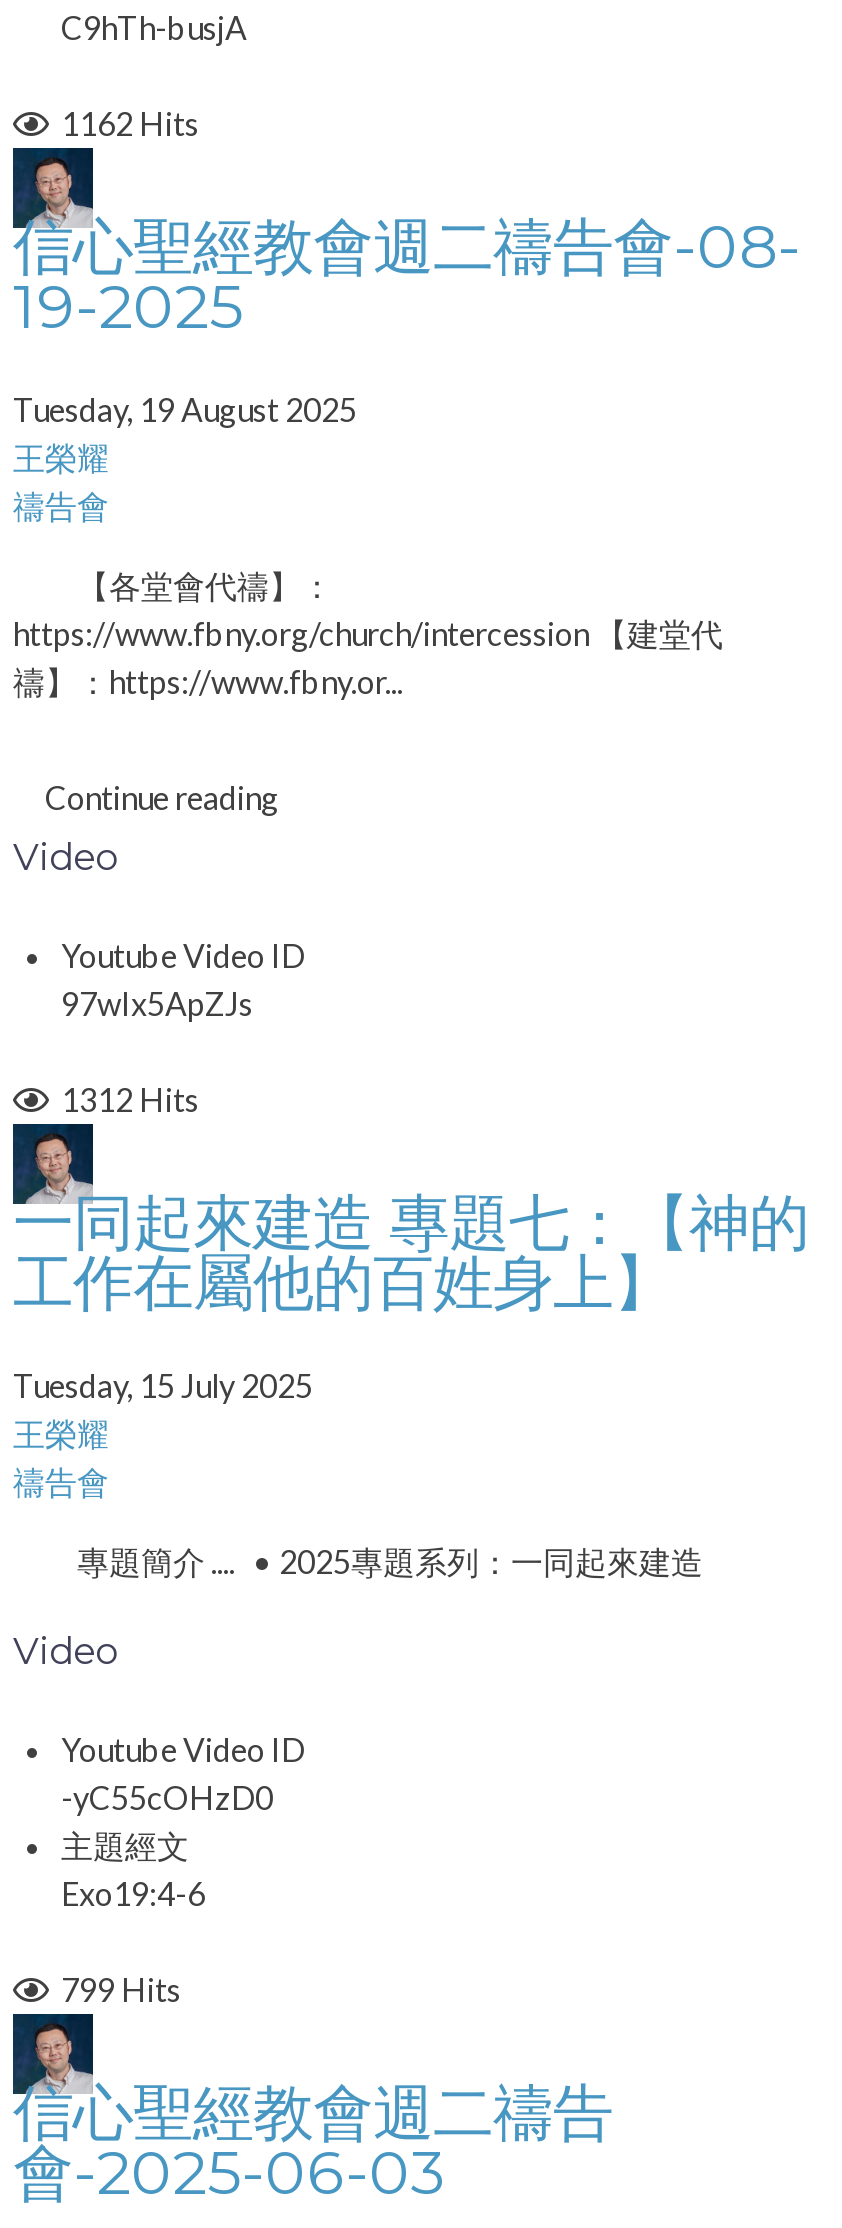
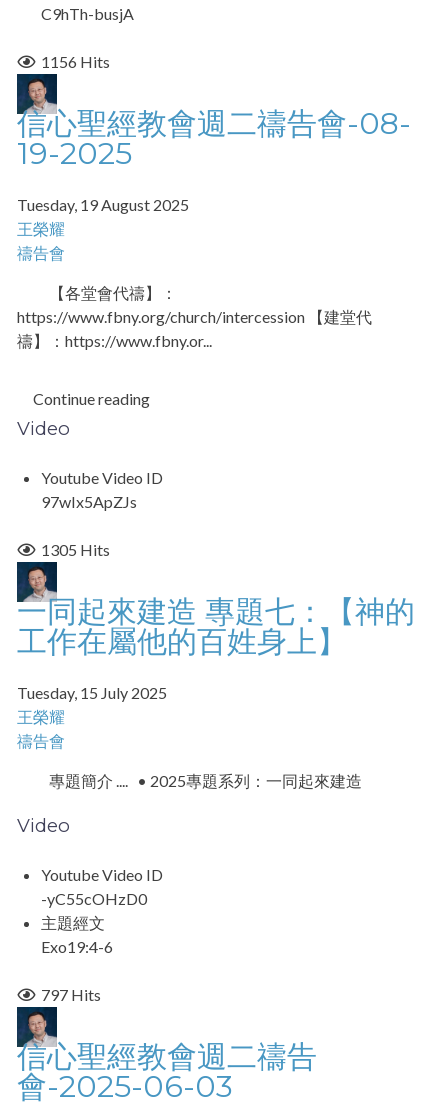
- 1162 Hits
+ 1156 Hits

- 1312 Hits
+ 1305 Hits

- 799 Hits
+ 797 Hits
